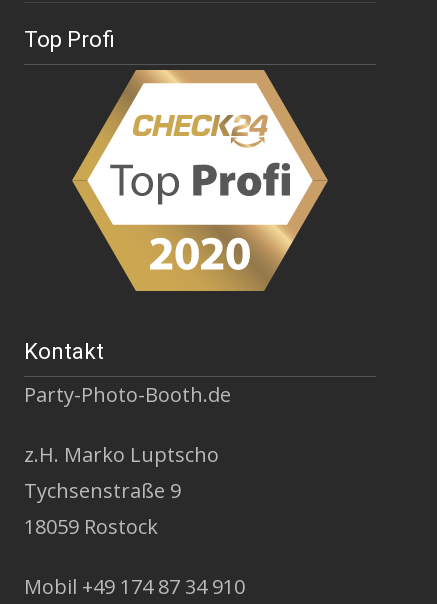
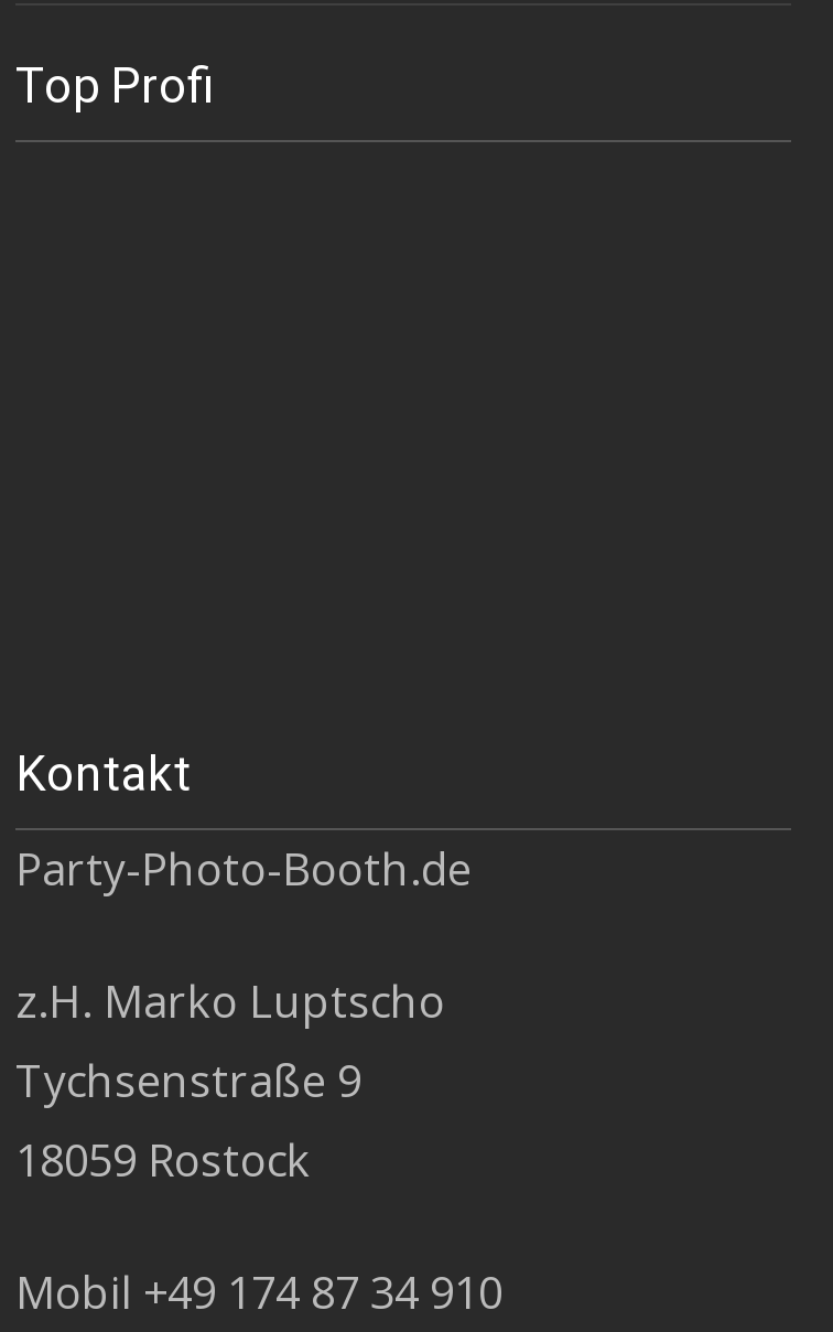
- [image]
